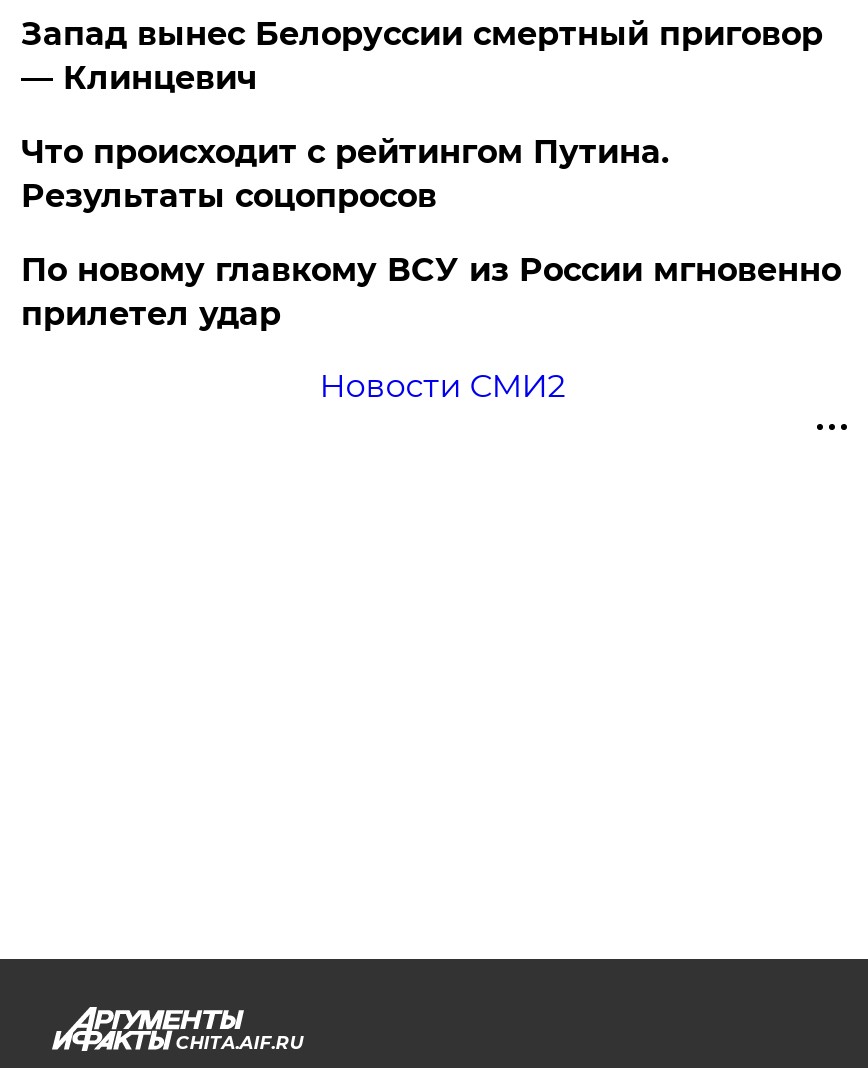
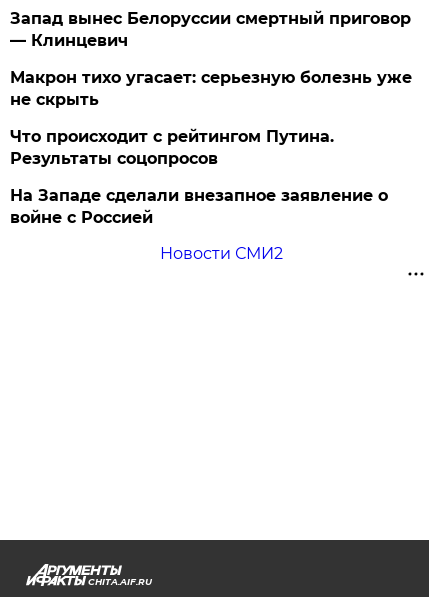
+ Макрон тихо угасает: серьезную болезнь уже
+ не скрыть

- По новому главкому ВСУ из России мгновенно
- прилетел удар
+ На Западе сделали внезапное заявление о
+ войне с Россией
